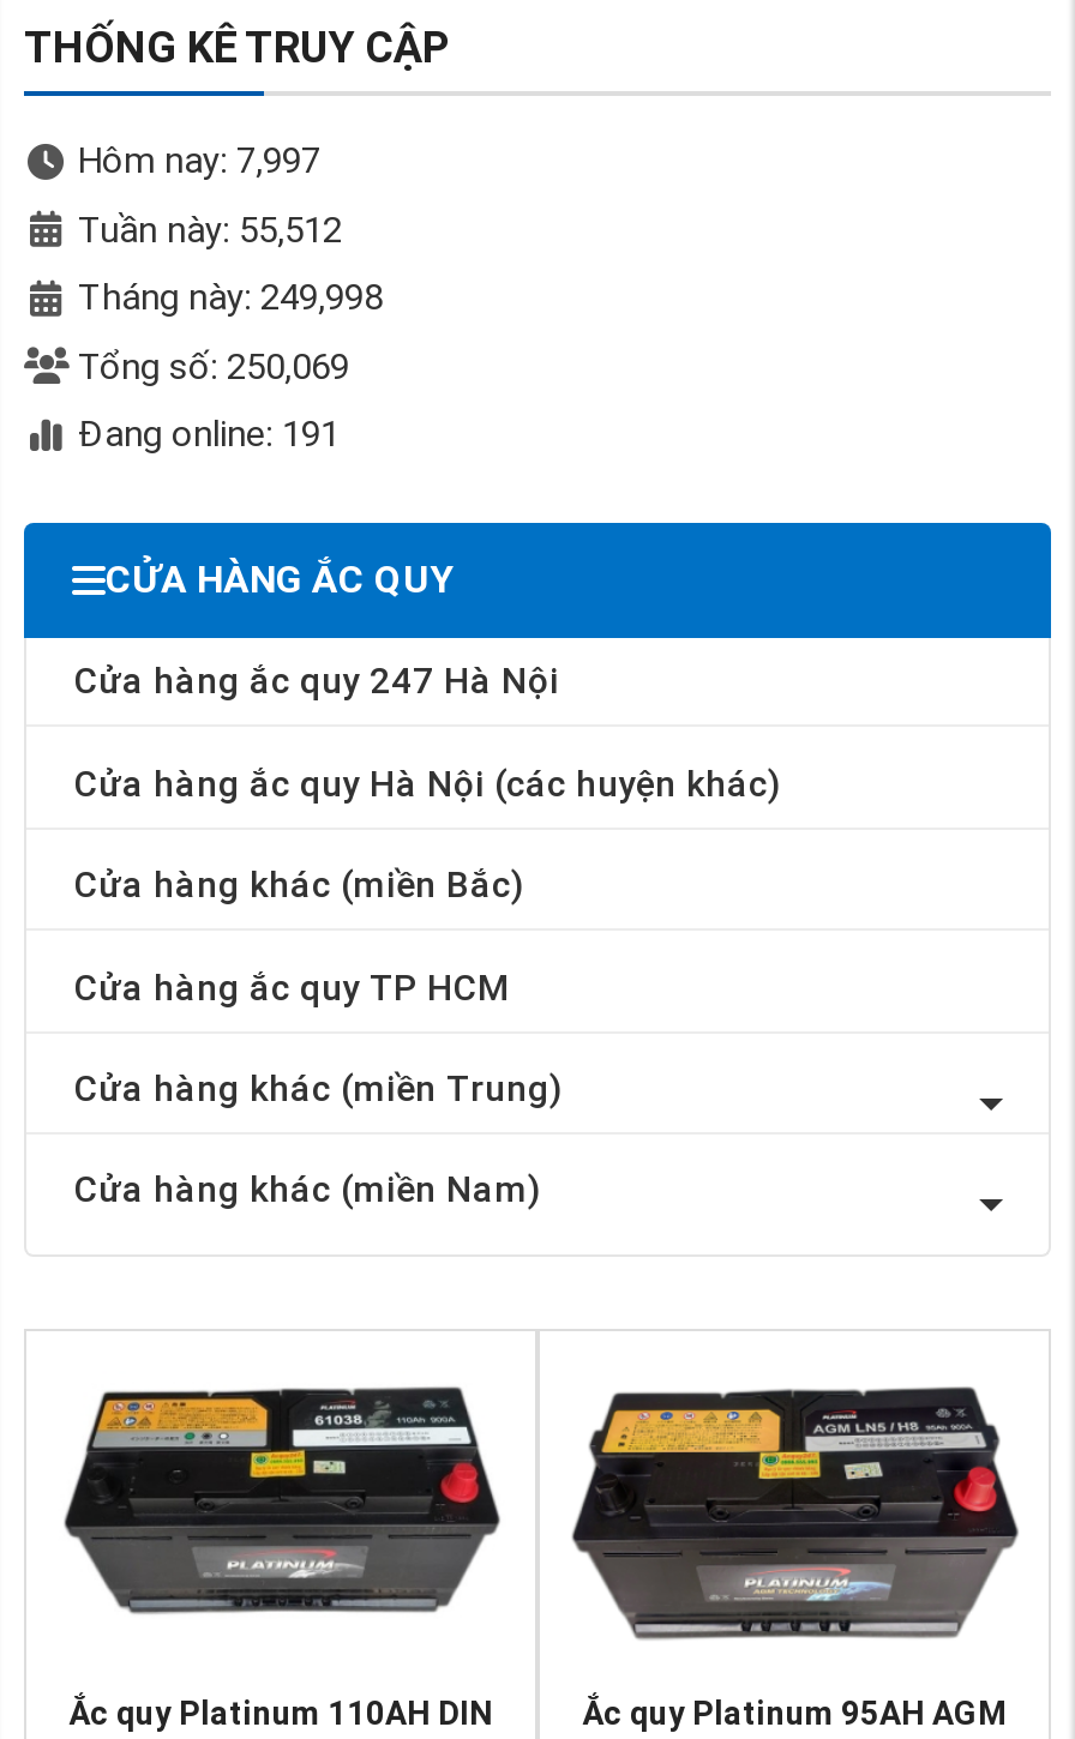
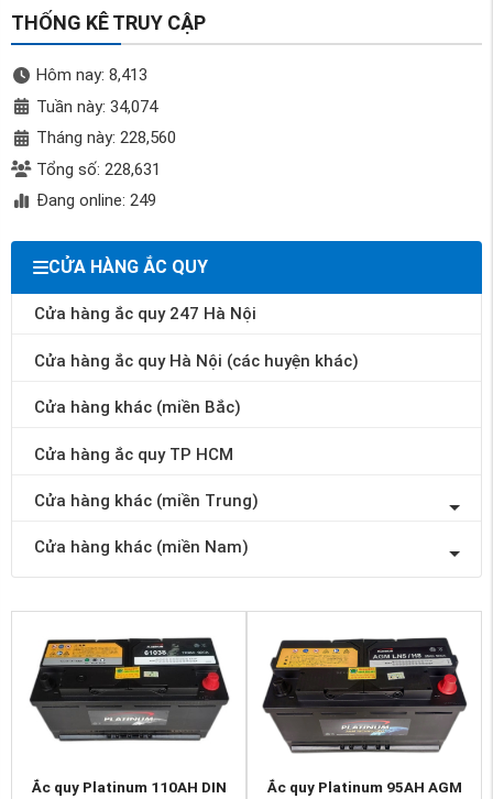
- Hôm nay: 7,997
+ Hôm nay: 8,413

- Tuần này: 55,512
+ Tuần này: 34,074

- Tháng này: 249,998
+ Tháng này: 228,560

- Tổng số: 250,069
+ Tổng số: 228,631

- Đang online: 191
+ Đang online: 249
